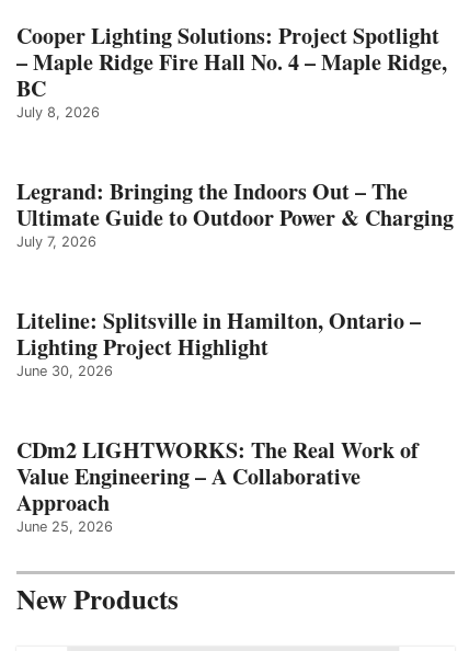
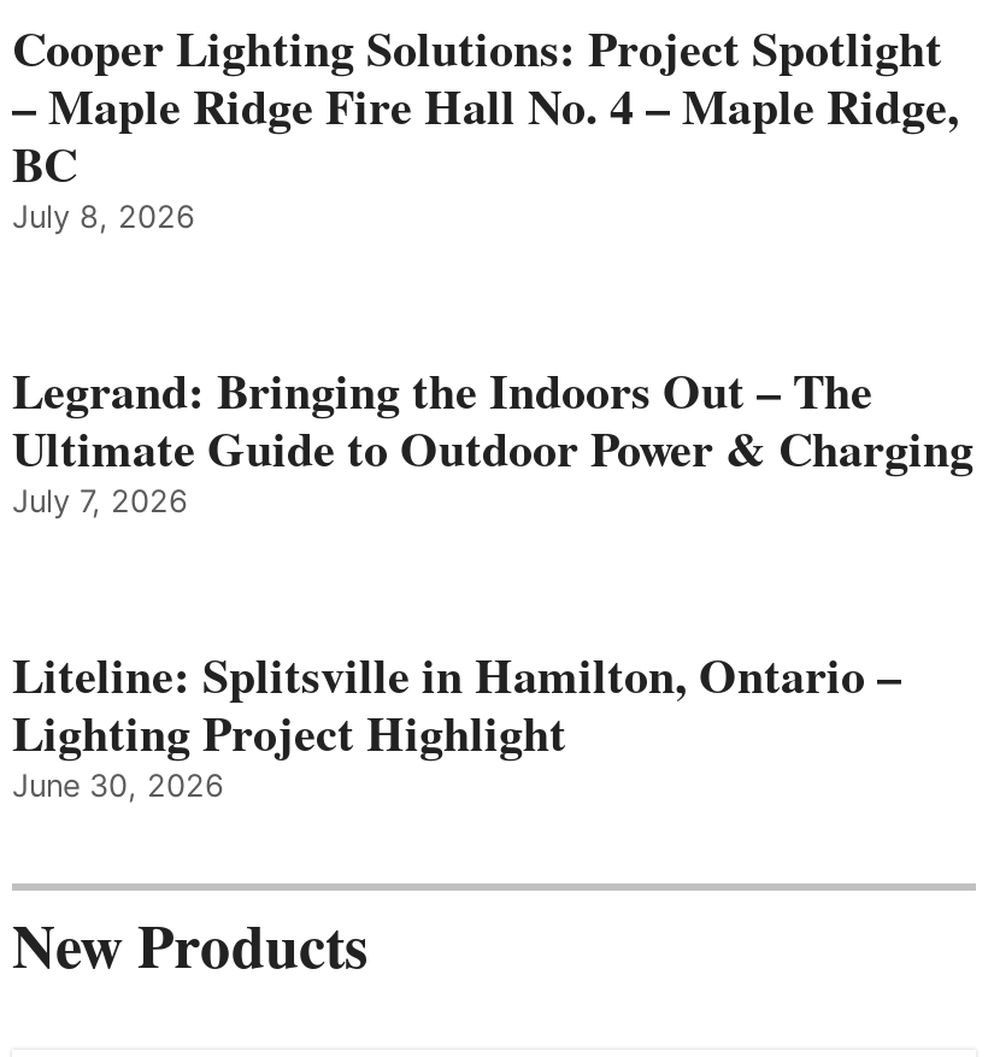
- CDm2 LIGHTWORKS: The Real Work of
- Value Engineering – A Collaborative
- Approach
- June 25, 2026
